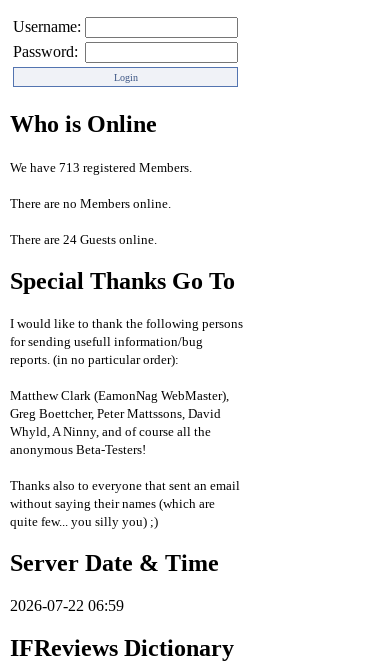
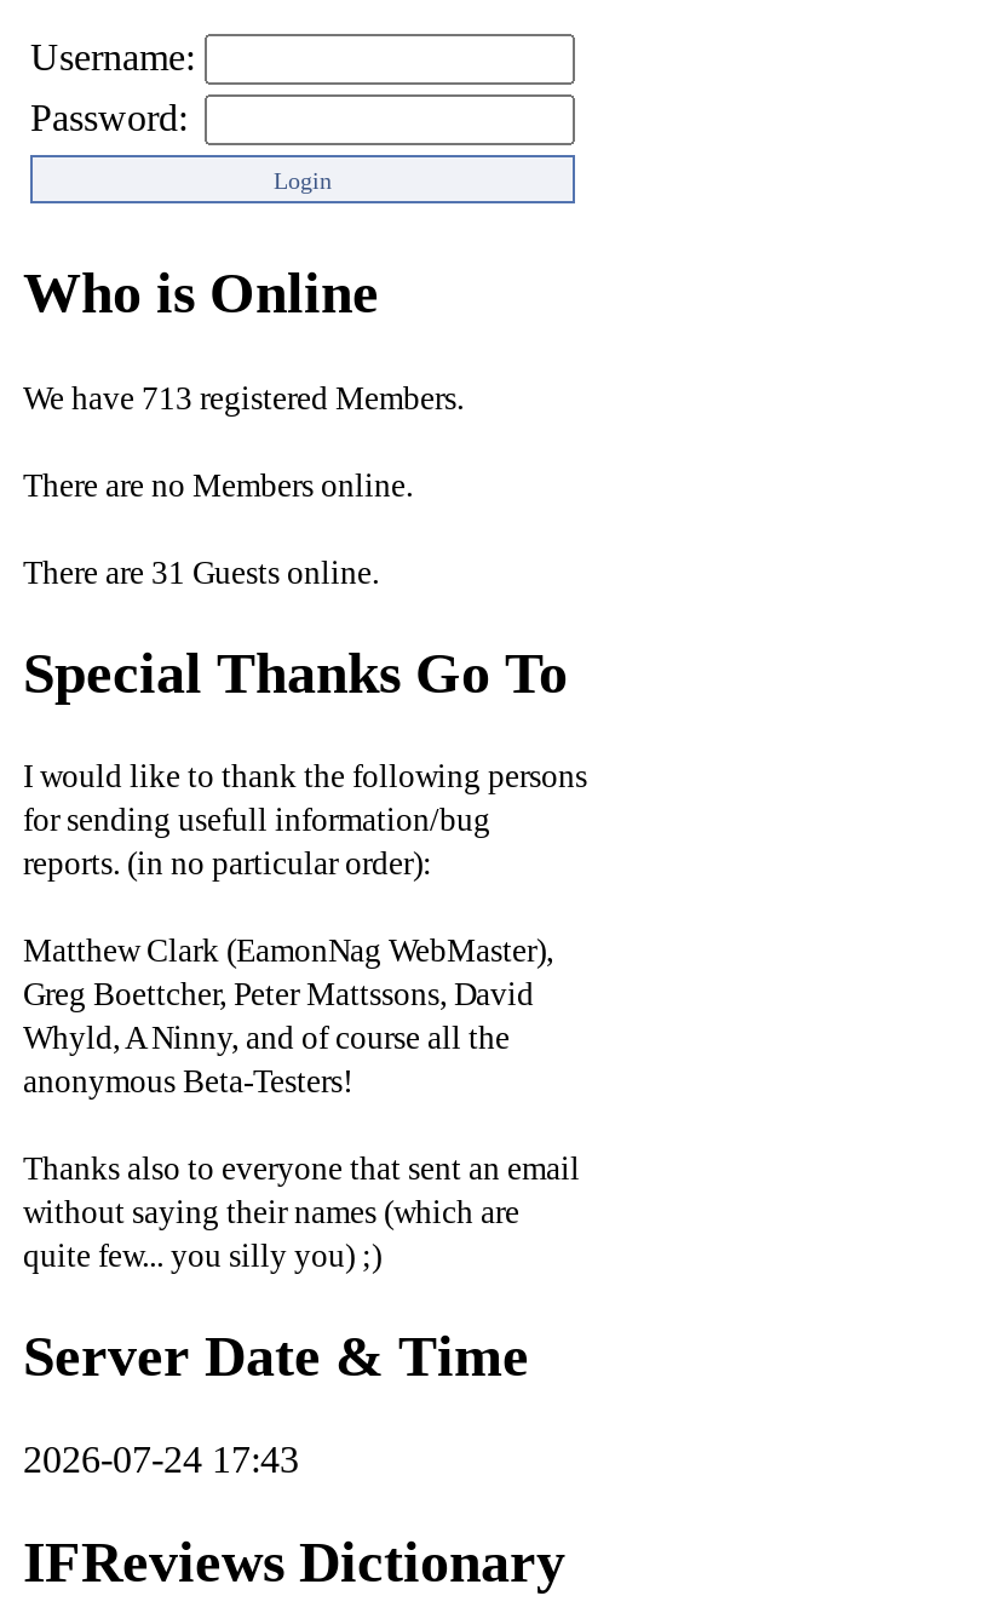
- There are 24 Guests online.
+ There are 31 Guests online.

- 2026-07-22 06:59
+ 2026-07-24 17:43
